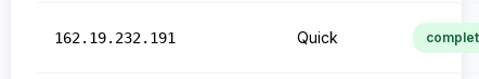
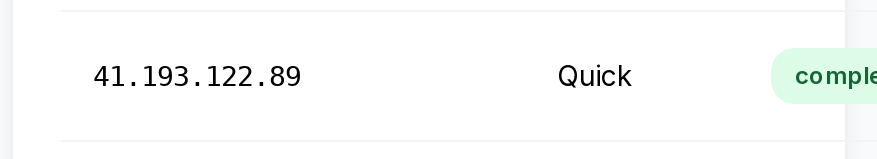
- 162.19.232.191
+ 41.193.122.89
